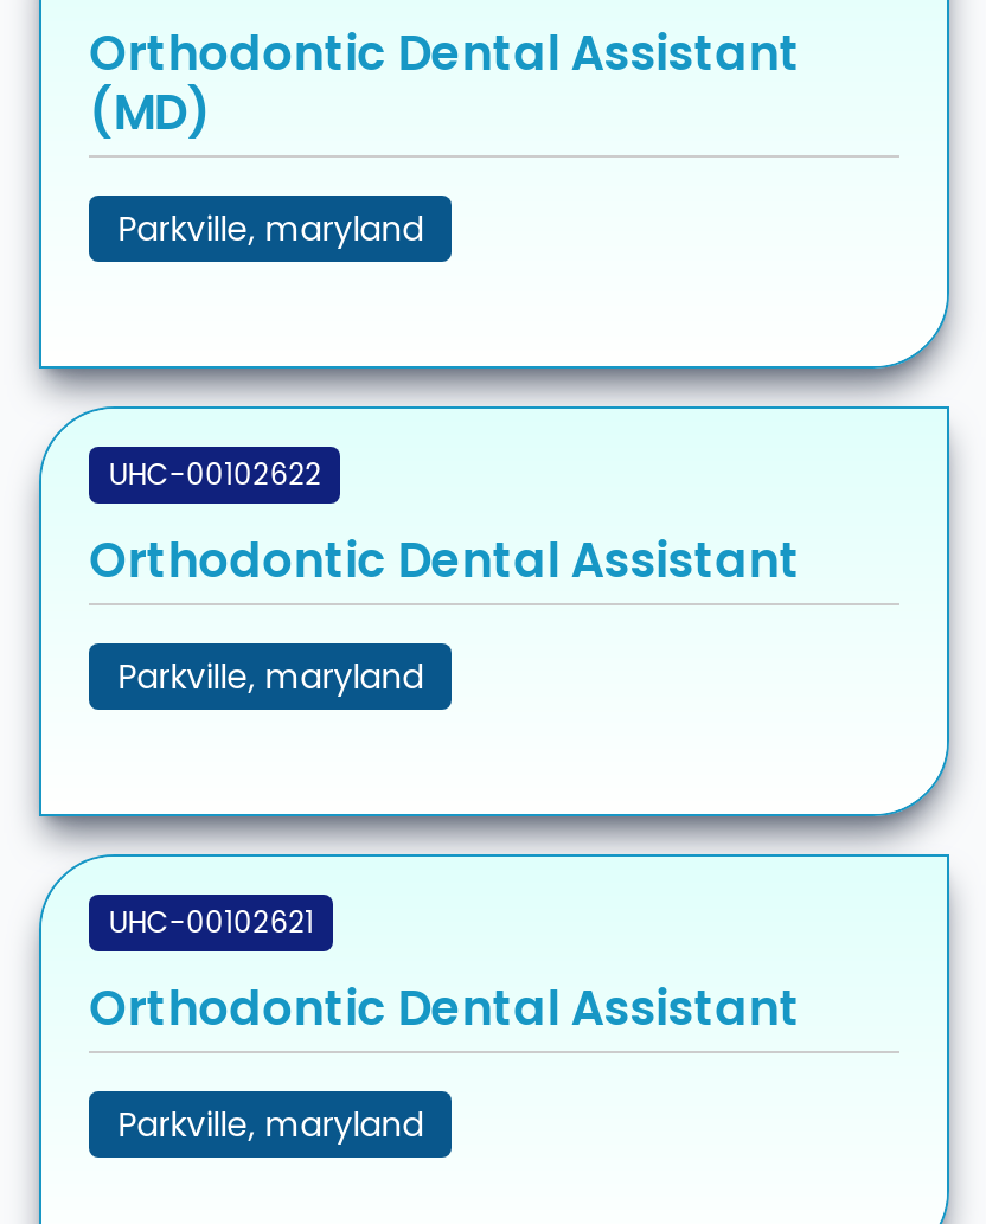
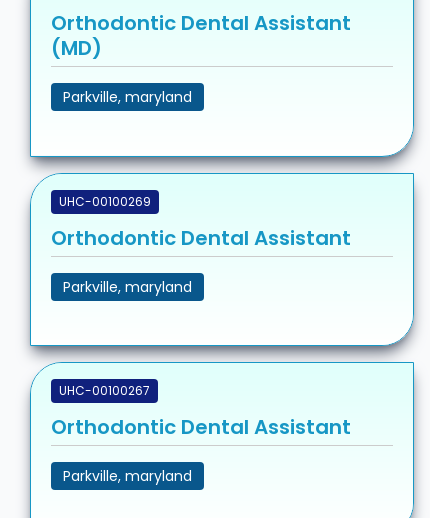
- UHC-00102622
+ UHC-00100269

- UHC-00102621
+ UHC-00100267
